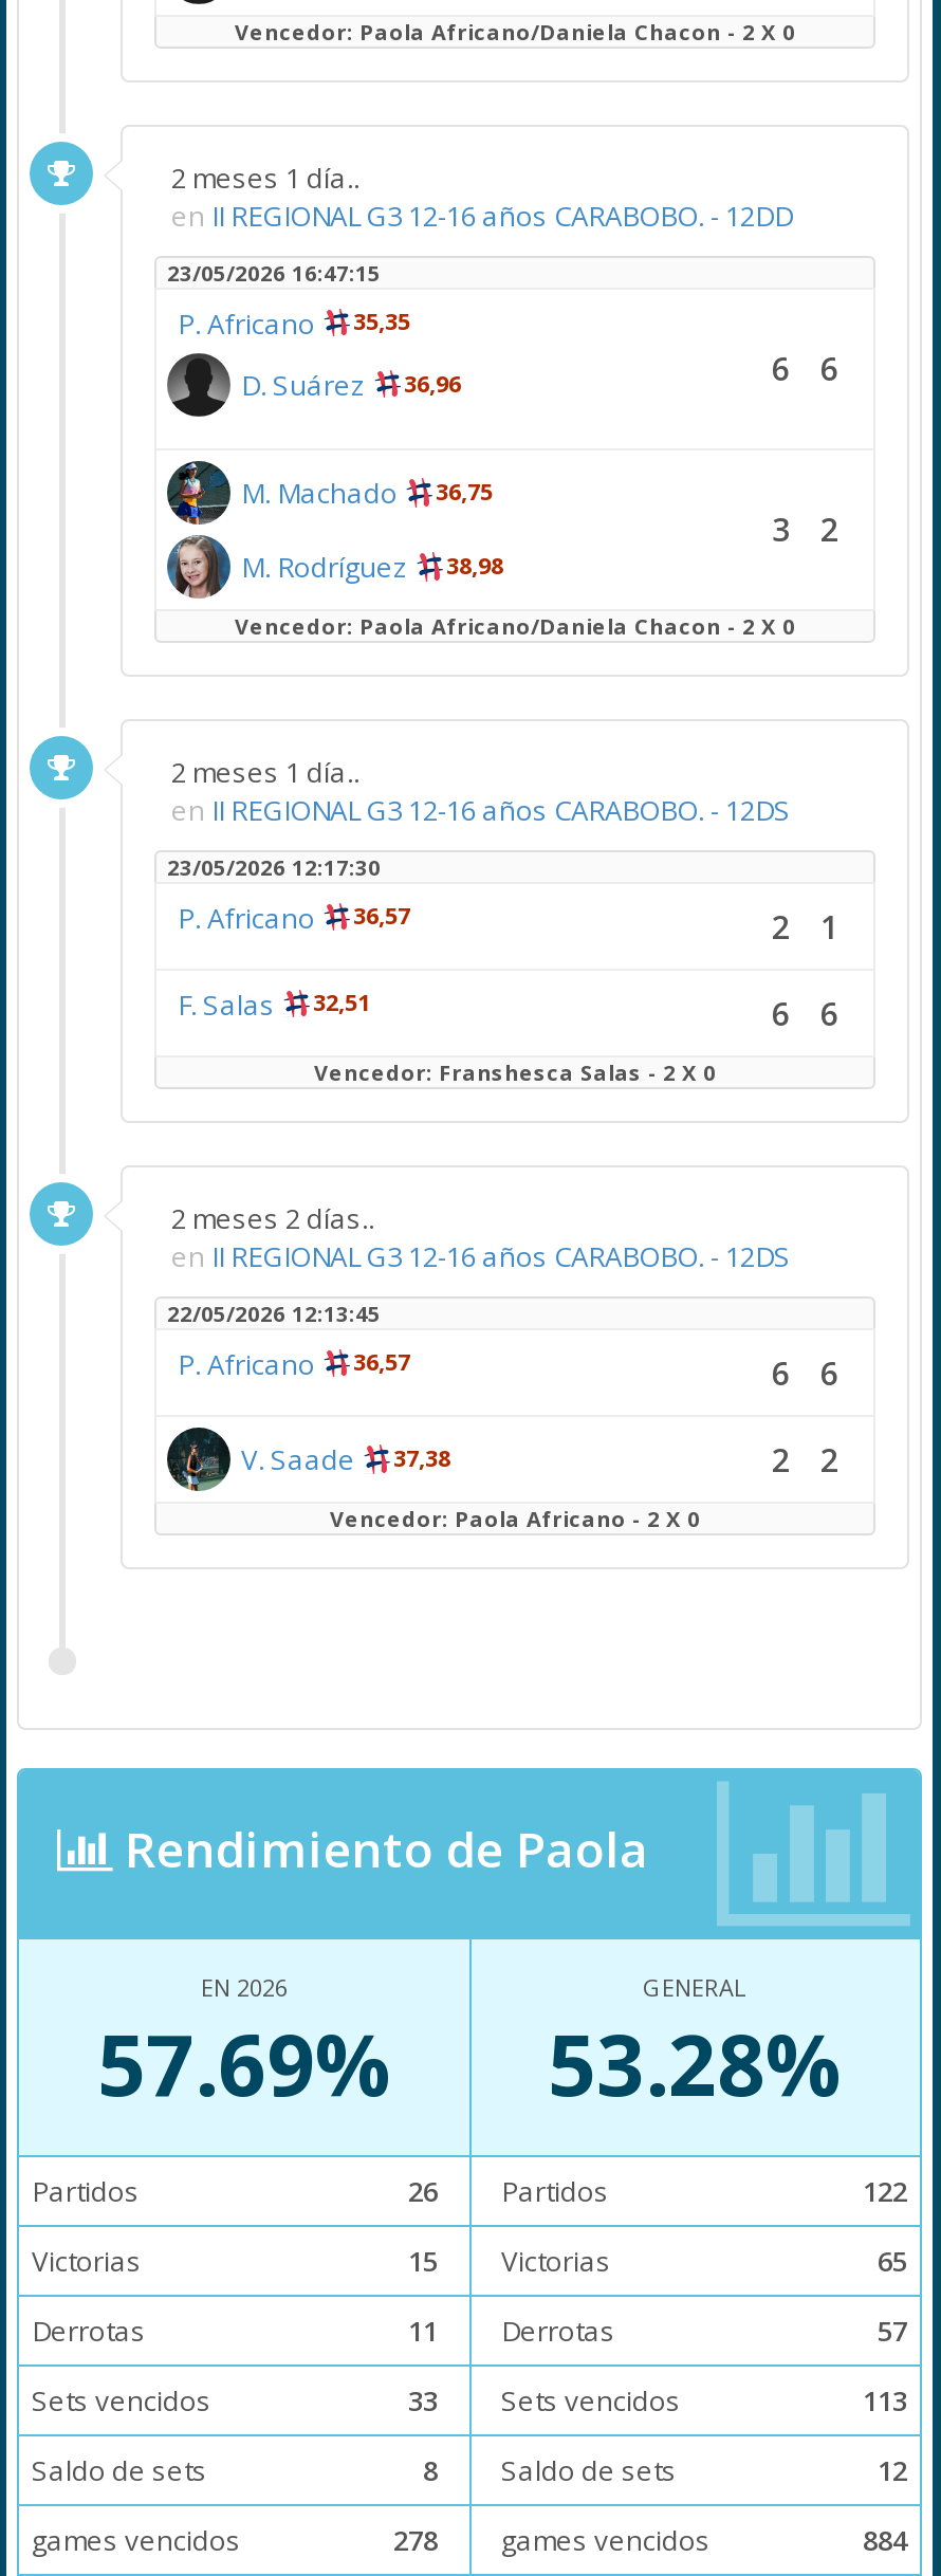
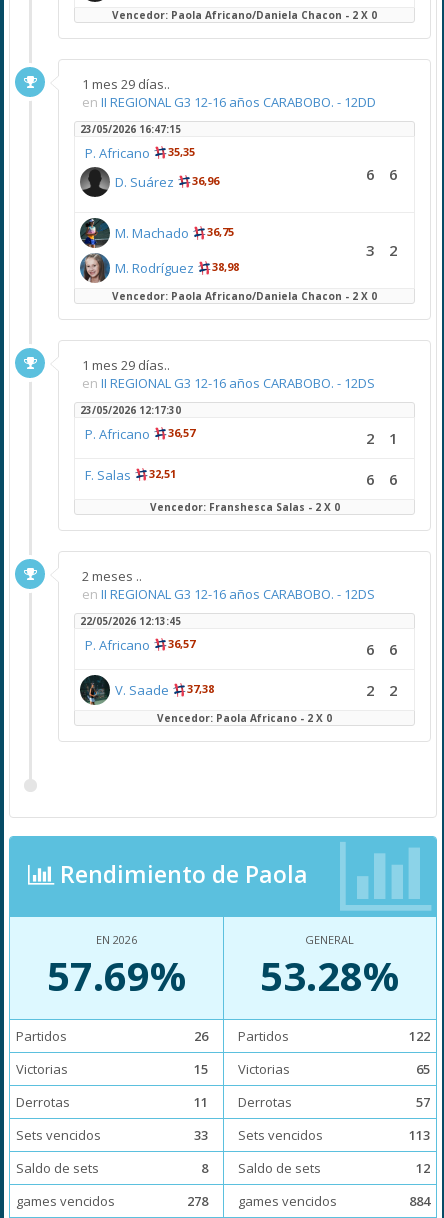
- 2 meses 1 día..
+ 1 mes 29 días..

- 2 meses 1 día..
+ 1 mes 29 días..

- 2 meses 2 días..
+ 2 meses ..
